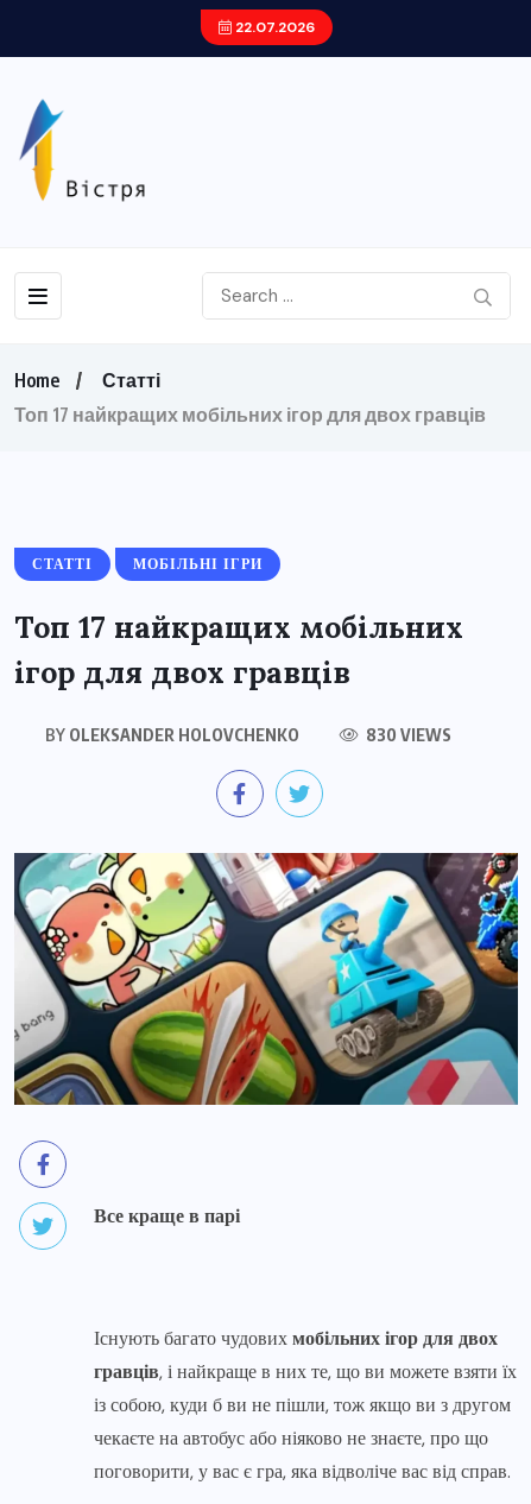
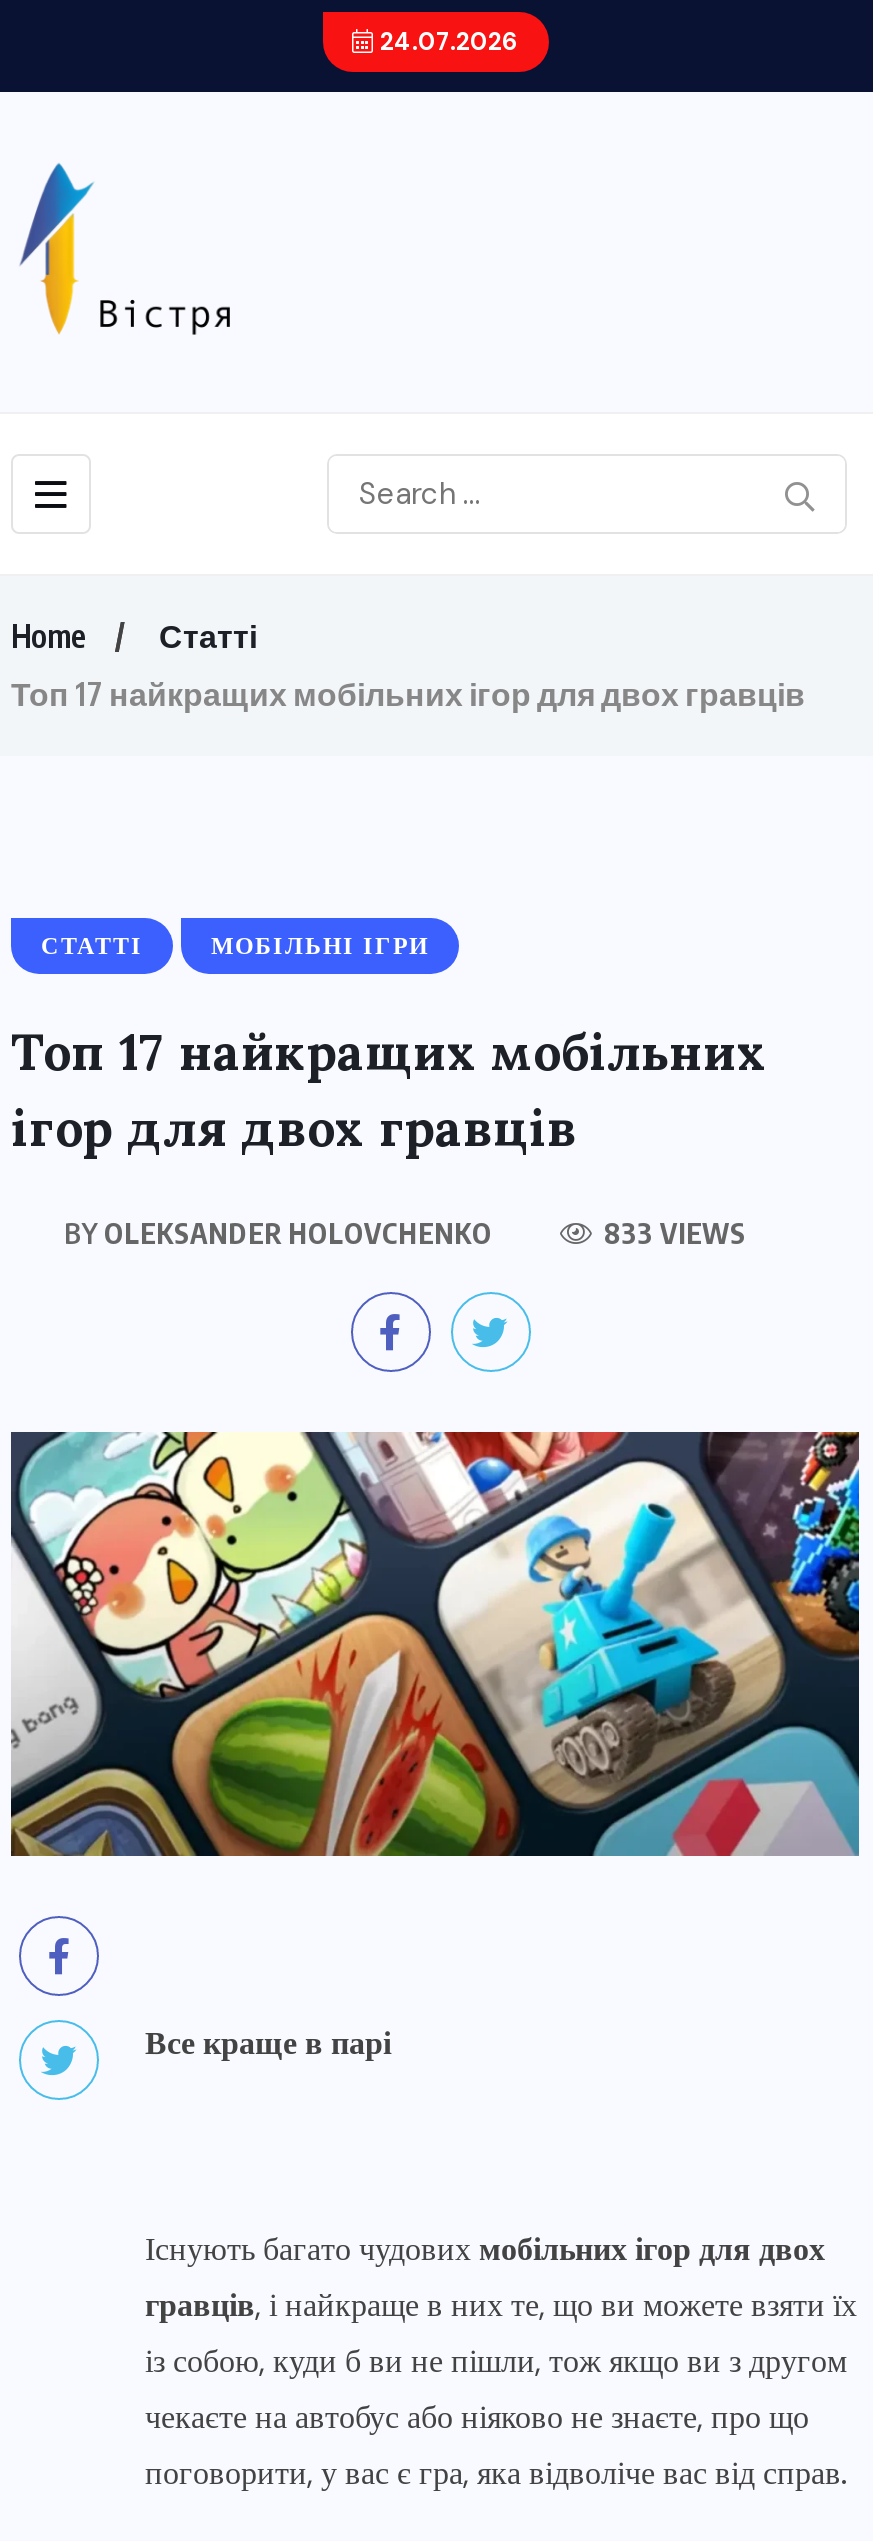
- 22.07.2026
+ 24.07.2026

- 830 VIEWS
+ 833 VIEWS
